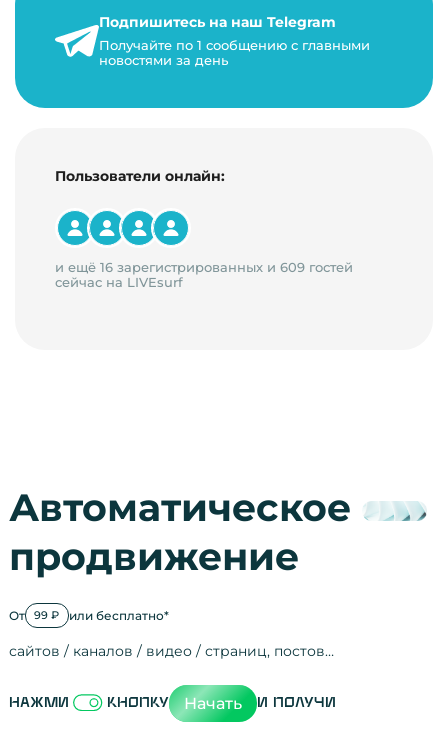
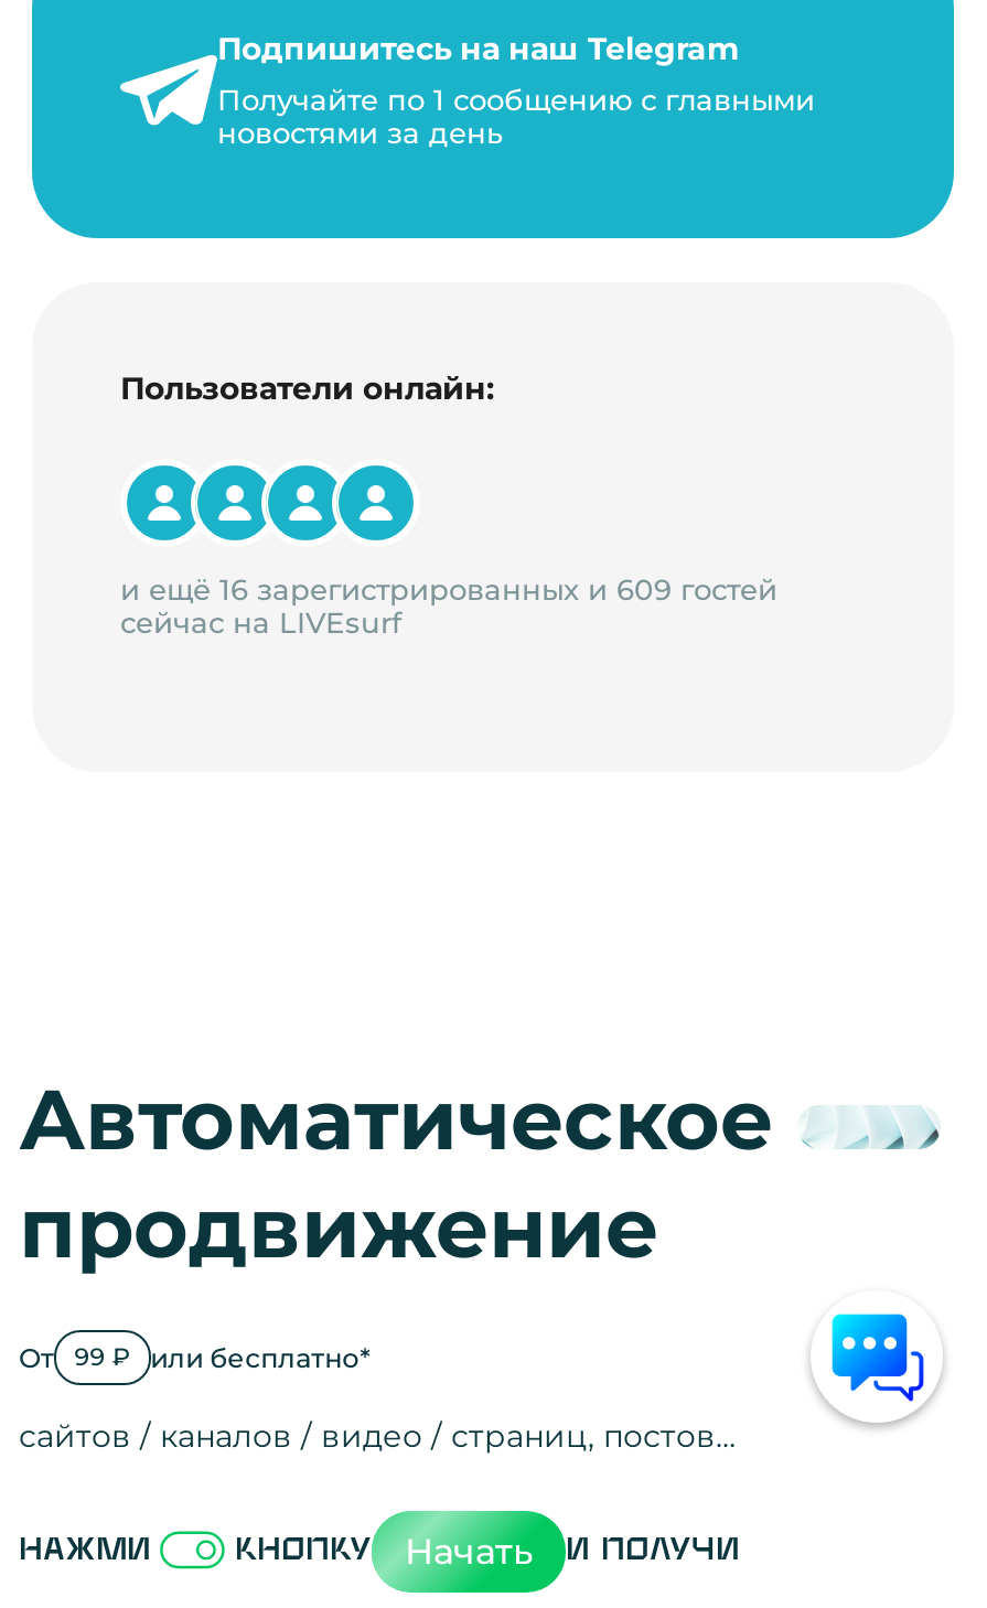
+ [image]
